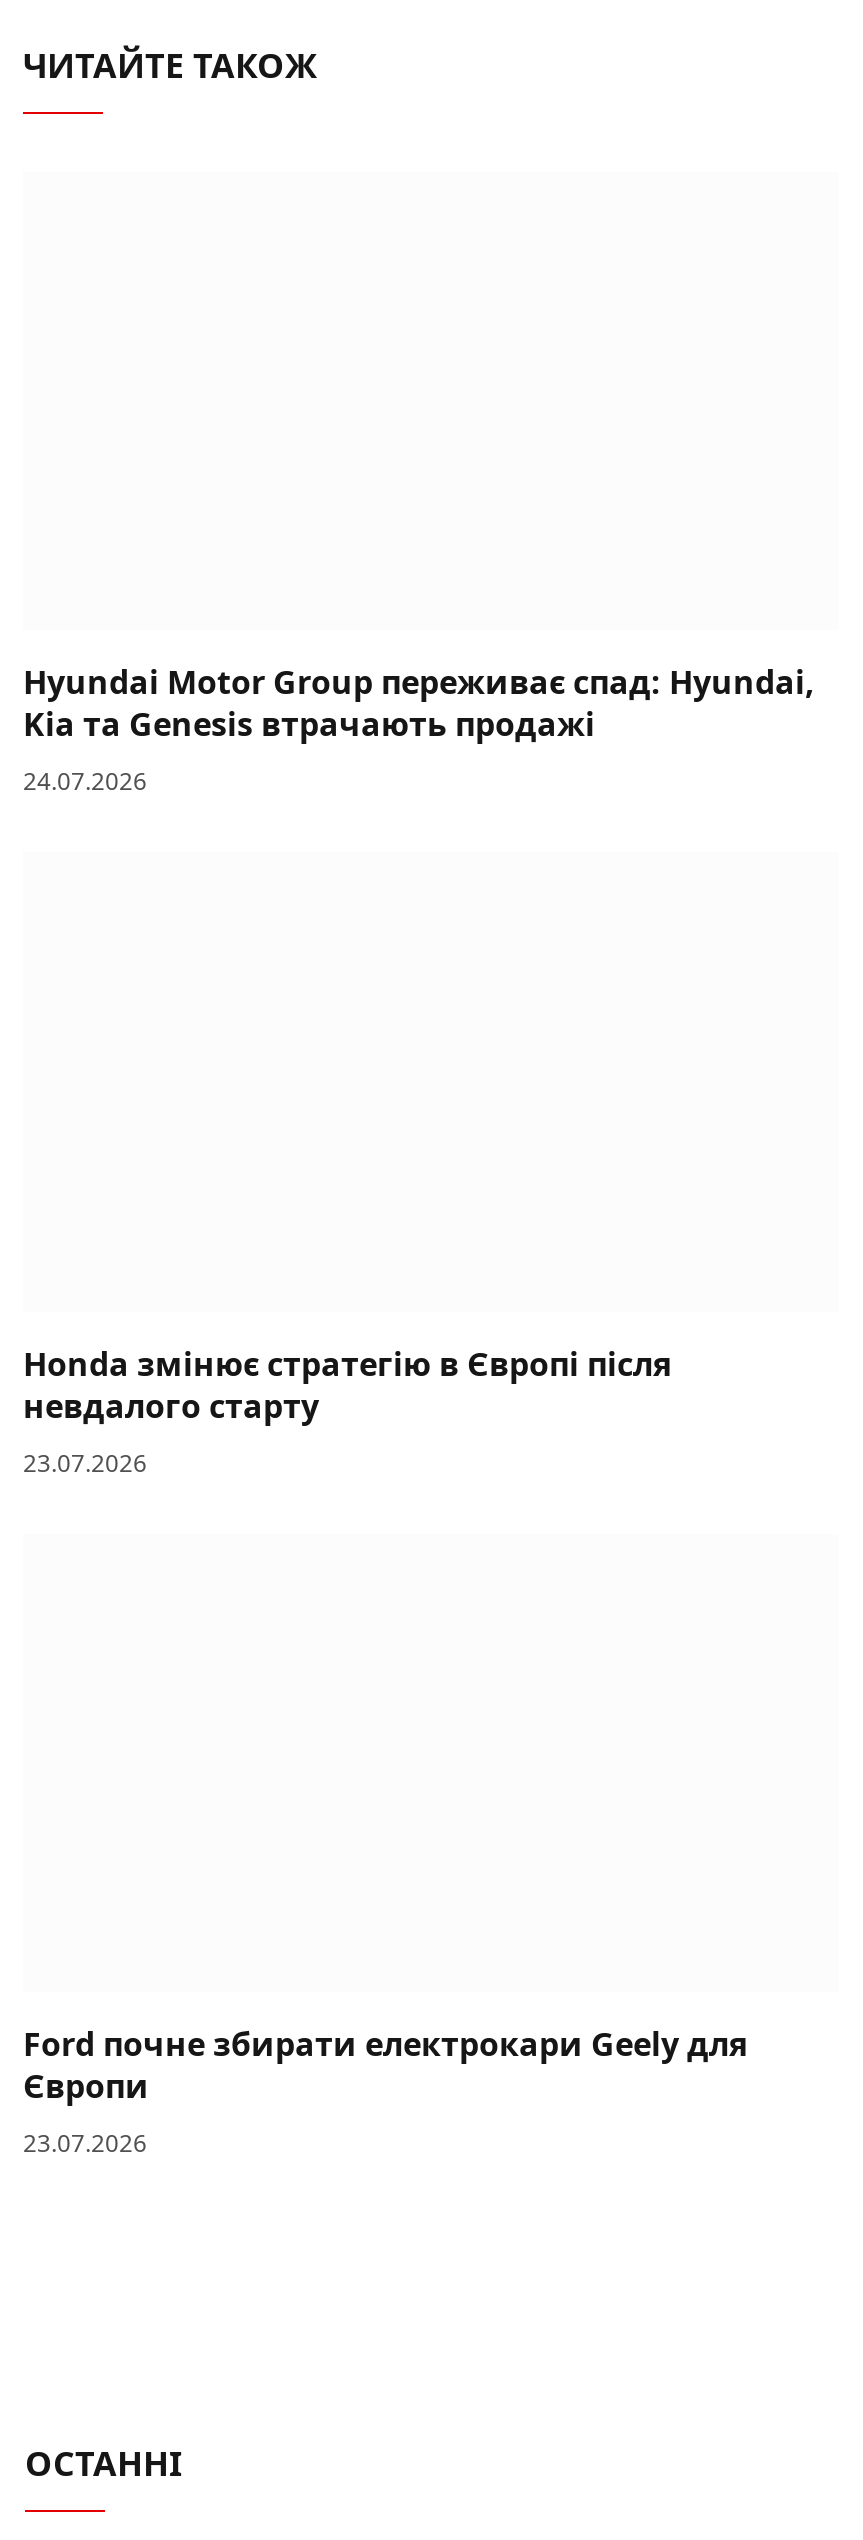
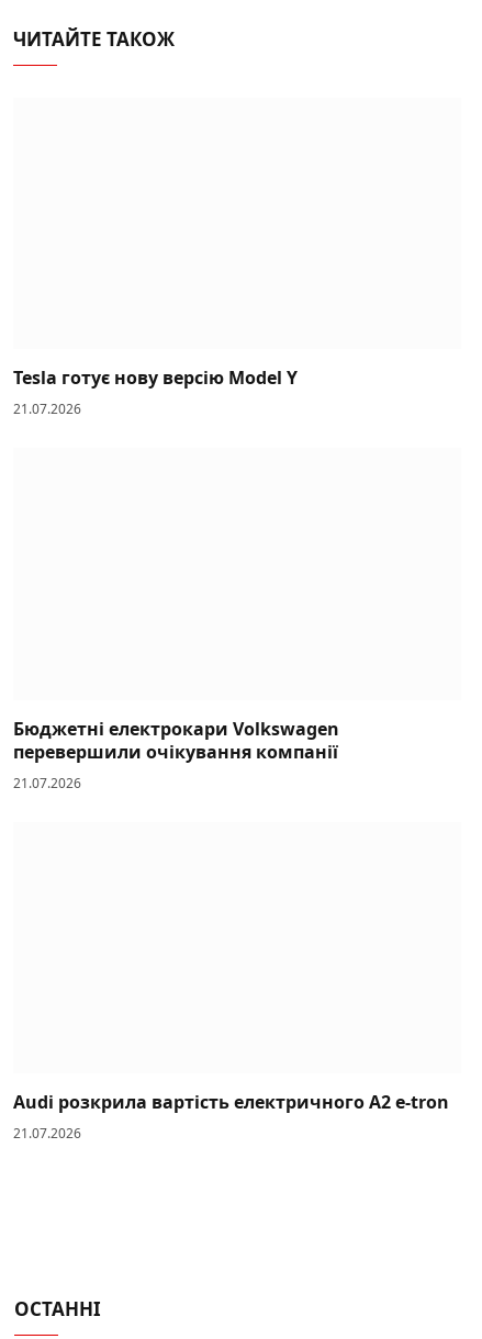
- Hyundai Motor Group переживає спад: Hyundai,
- Kia та Genesis втрачають продажі
- 24.07.2026
+ Tesla готує нову версію Model Y
+ 21.07.2026

- Honda змінює стратегію в Європі після
- невдалого старту
- 23.07.2026
+ Бюджетні електрокари Volkswagen
+ перевершили очікування компанії
+ 21.07.2026

- Ford почне збирати електрокари Geely для
- Європи
- 23.07.2026
+ Audi розкрила вартість електричного A2 e-tron
+ 21.07.2026
